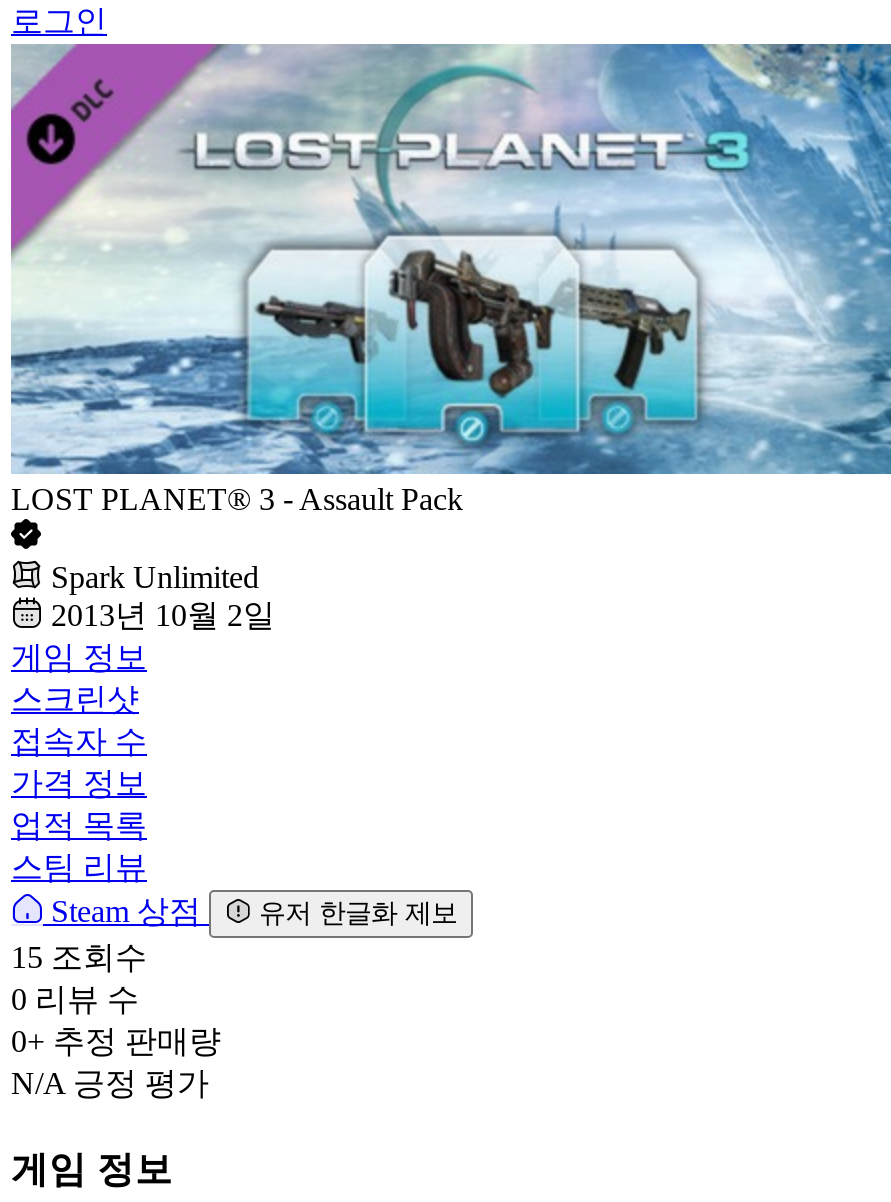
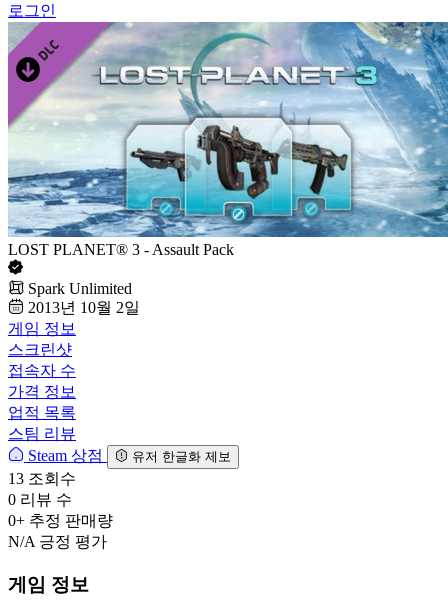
- 15 조회수
+ 13 조회수
